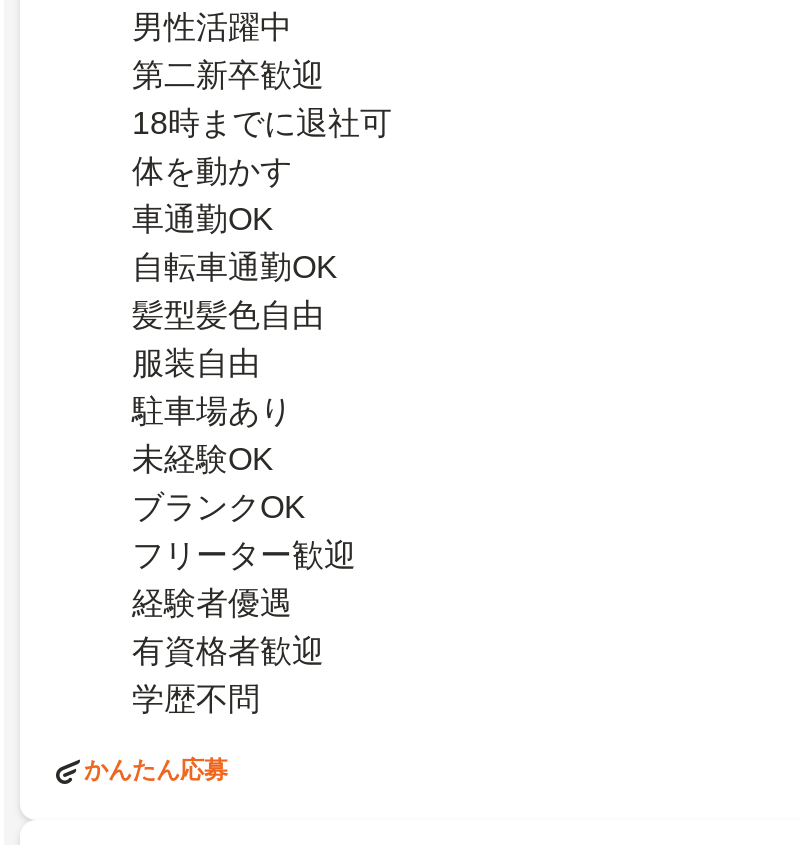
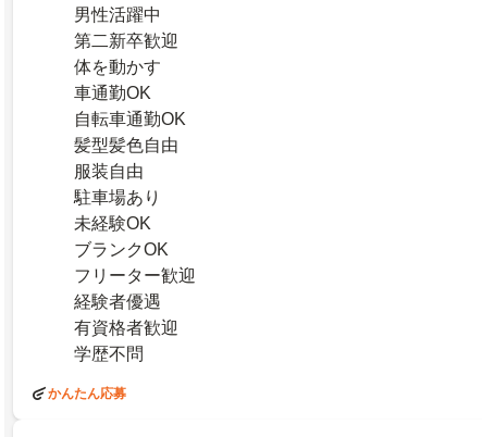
- 18時までに退社可
